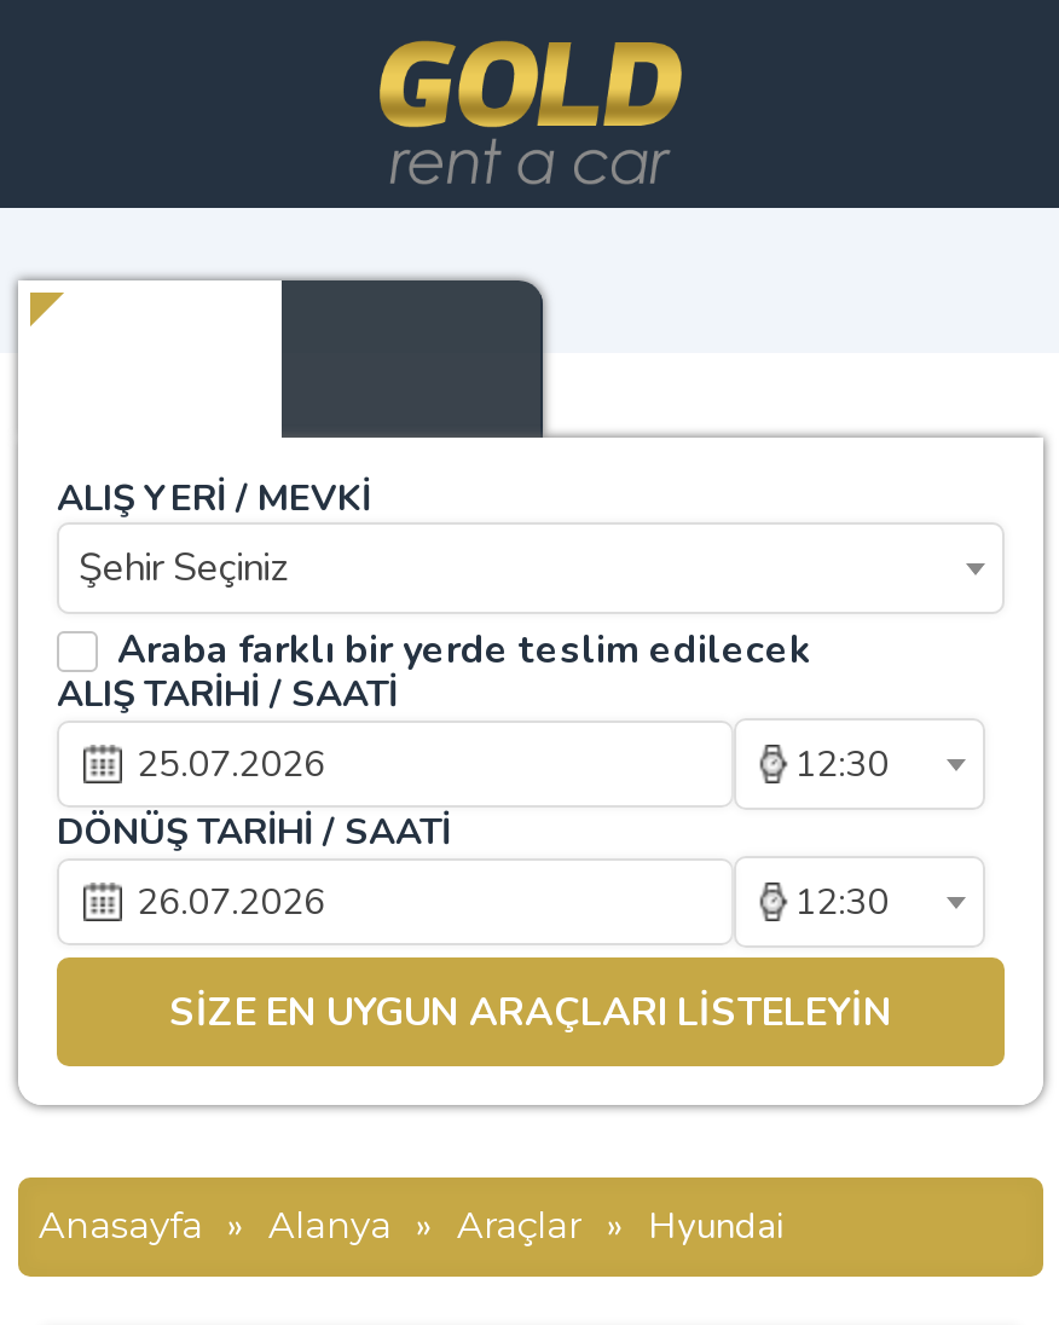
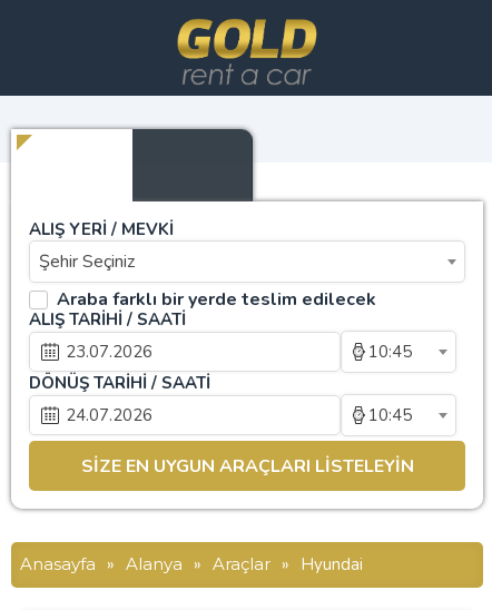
- 12:30
+ 10:45

- 12:30
+ 10:45
